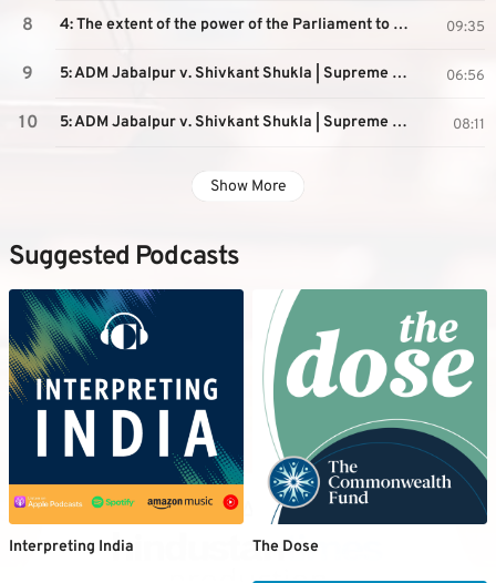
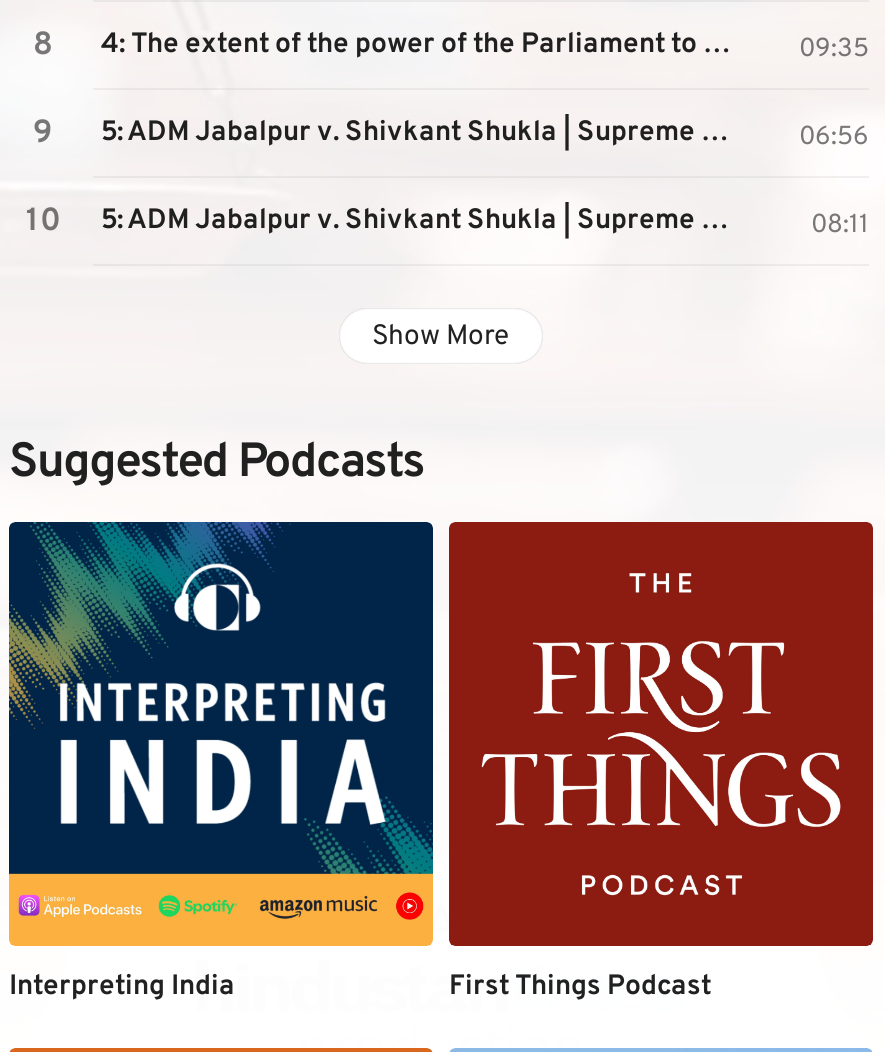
- [image]
- The Dose
+ [image]
+ First Things Podcast
